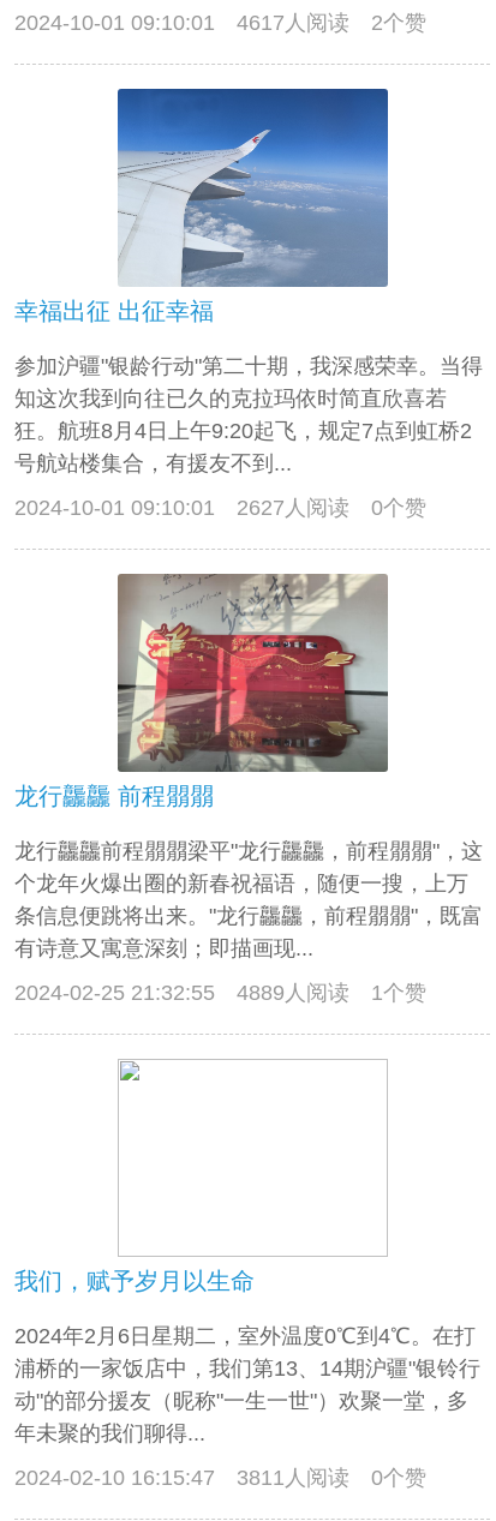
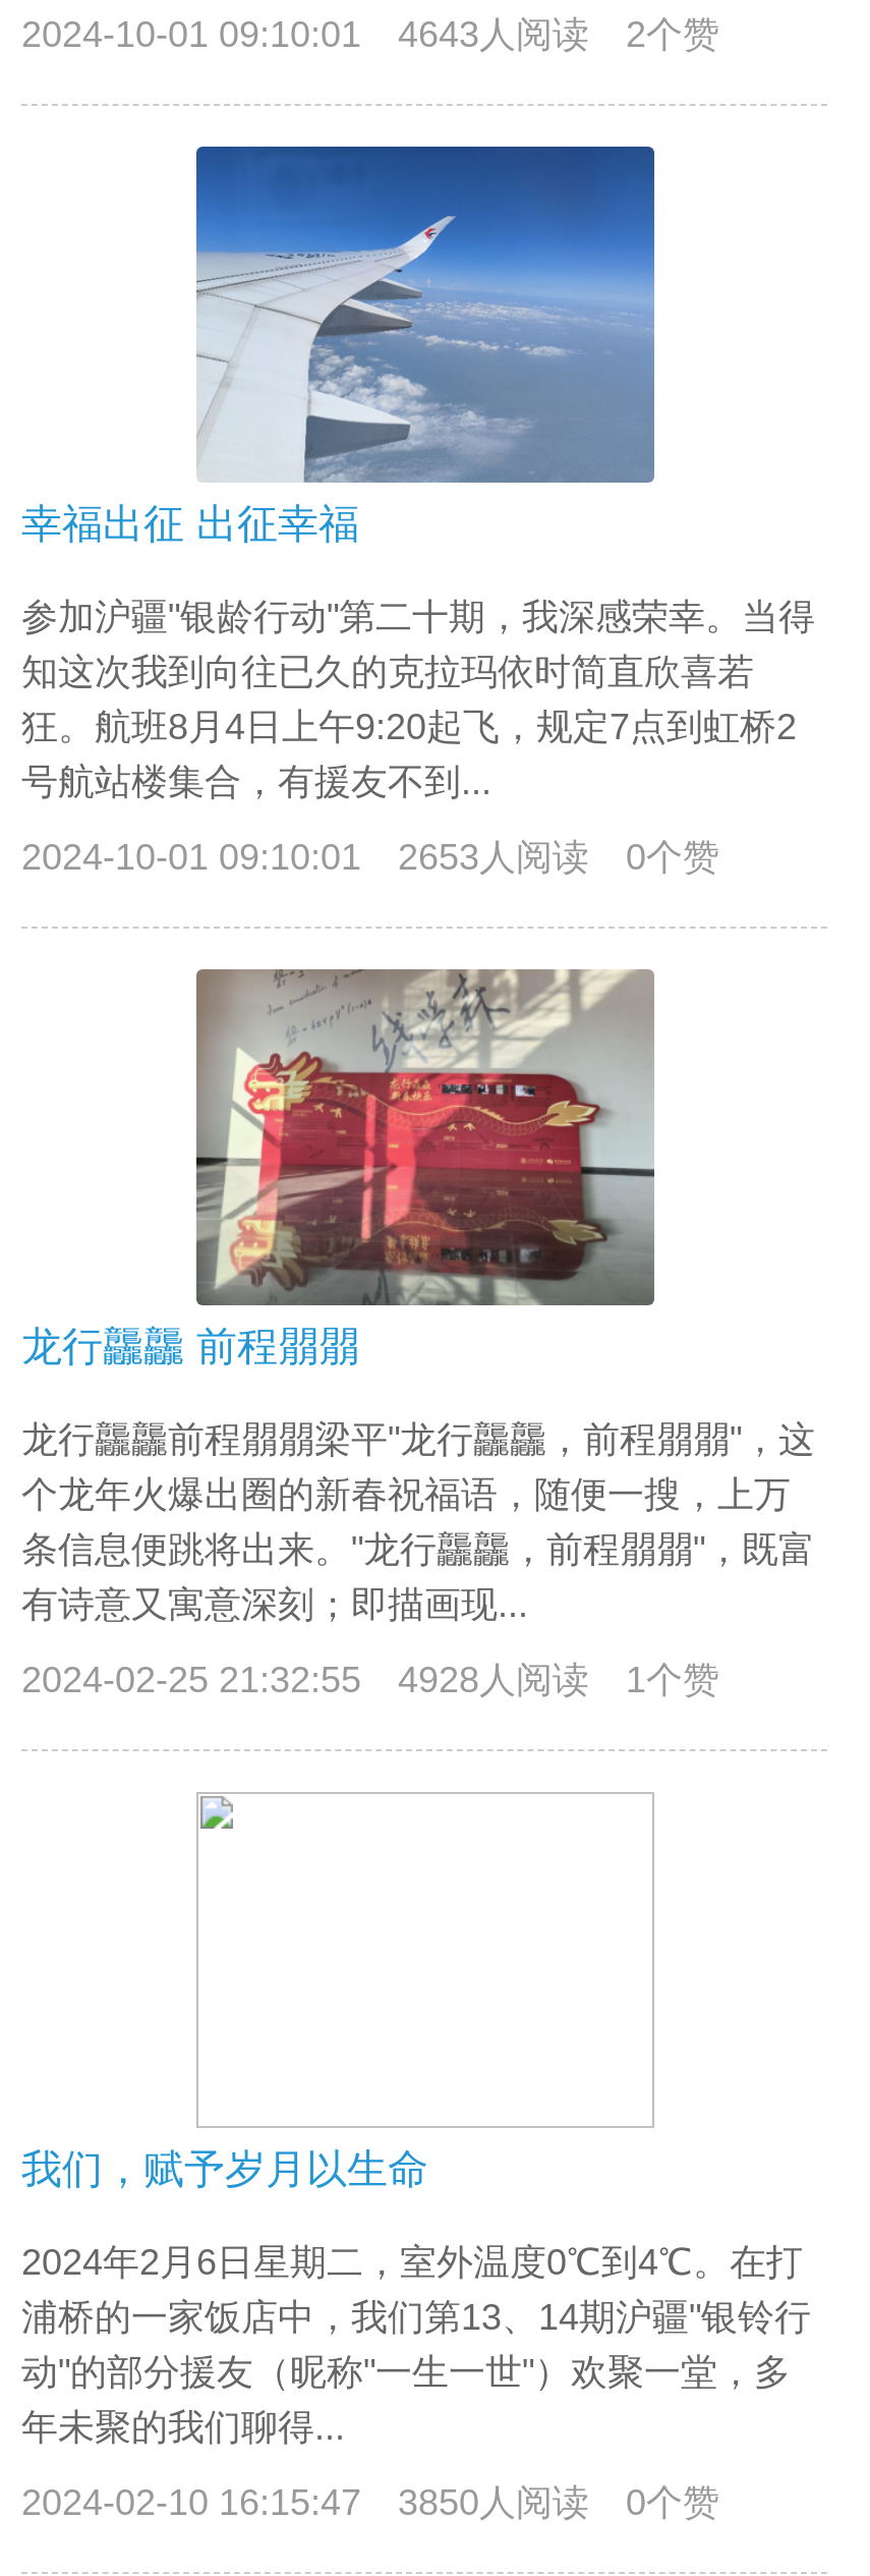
- 2024-10-01 09:10:01 4617人阅读 2个赞
+ 2024-10-01 09:10:01 4643人阅读 2个赞

- 2024-10-01 09:10:01 2627人阅读 0个赞
+ 2024-10-01 09:10:01 2653人阅读 0个赞

- 2024-02-25 21:32:55 4889人阅读 1个赞
+ 2024-02-25 21:32:55 4928人阅读 1个赞

- 2024-02-10 16:15:47 3811人阅读 0个赞
+ 2024-02-10 16:15:47 3850人阅读 0个赞
